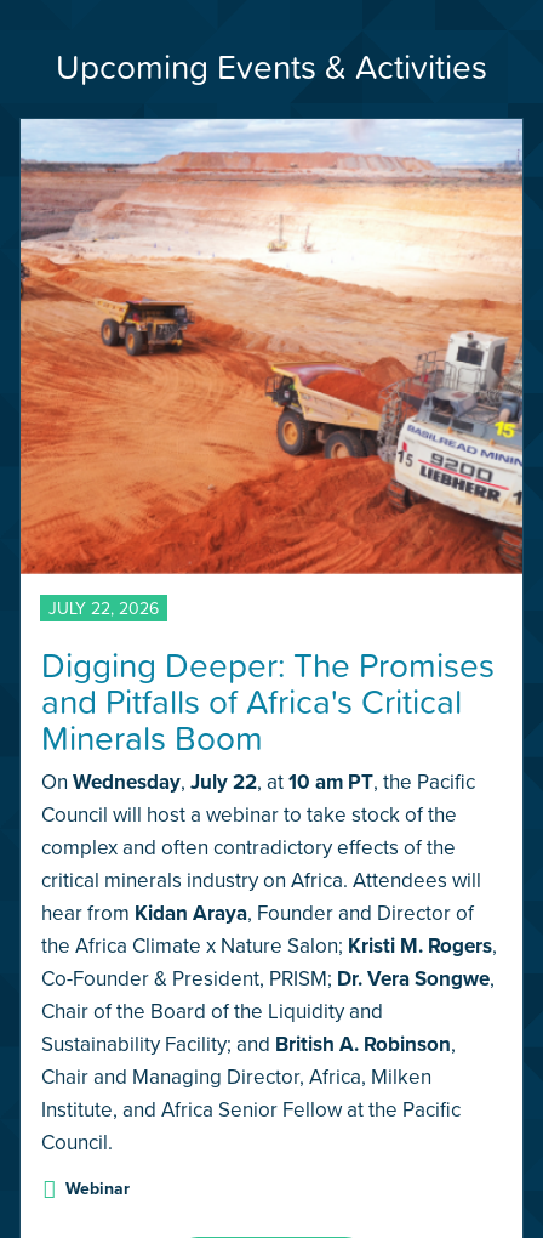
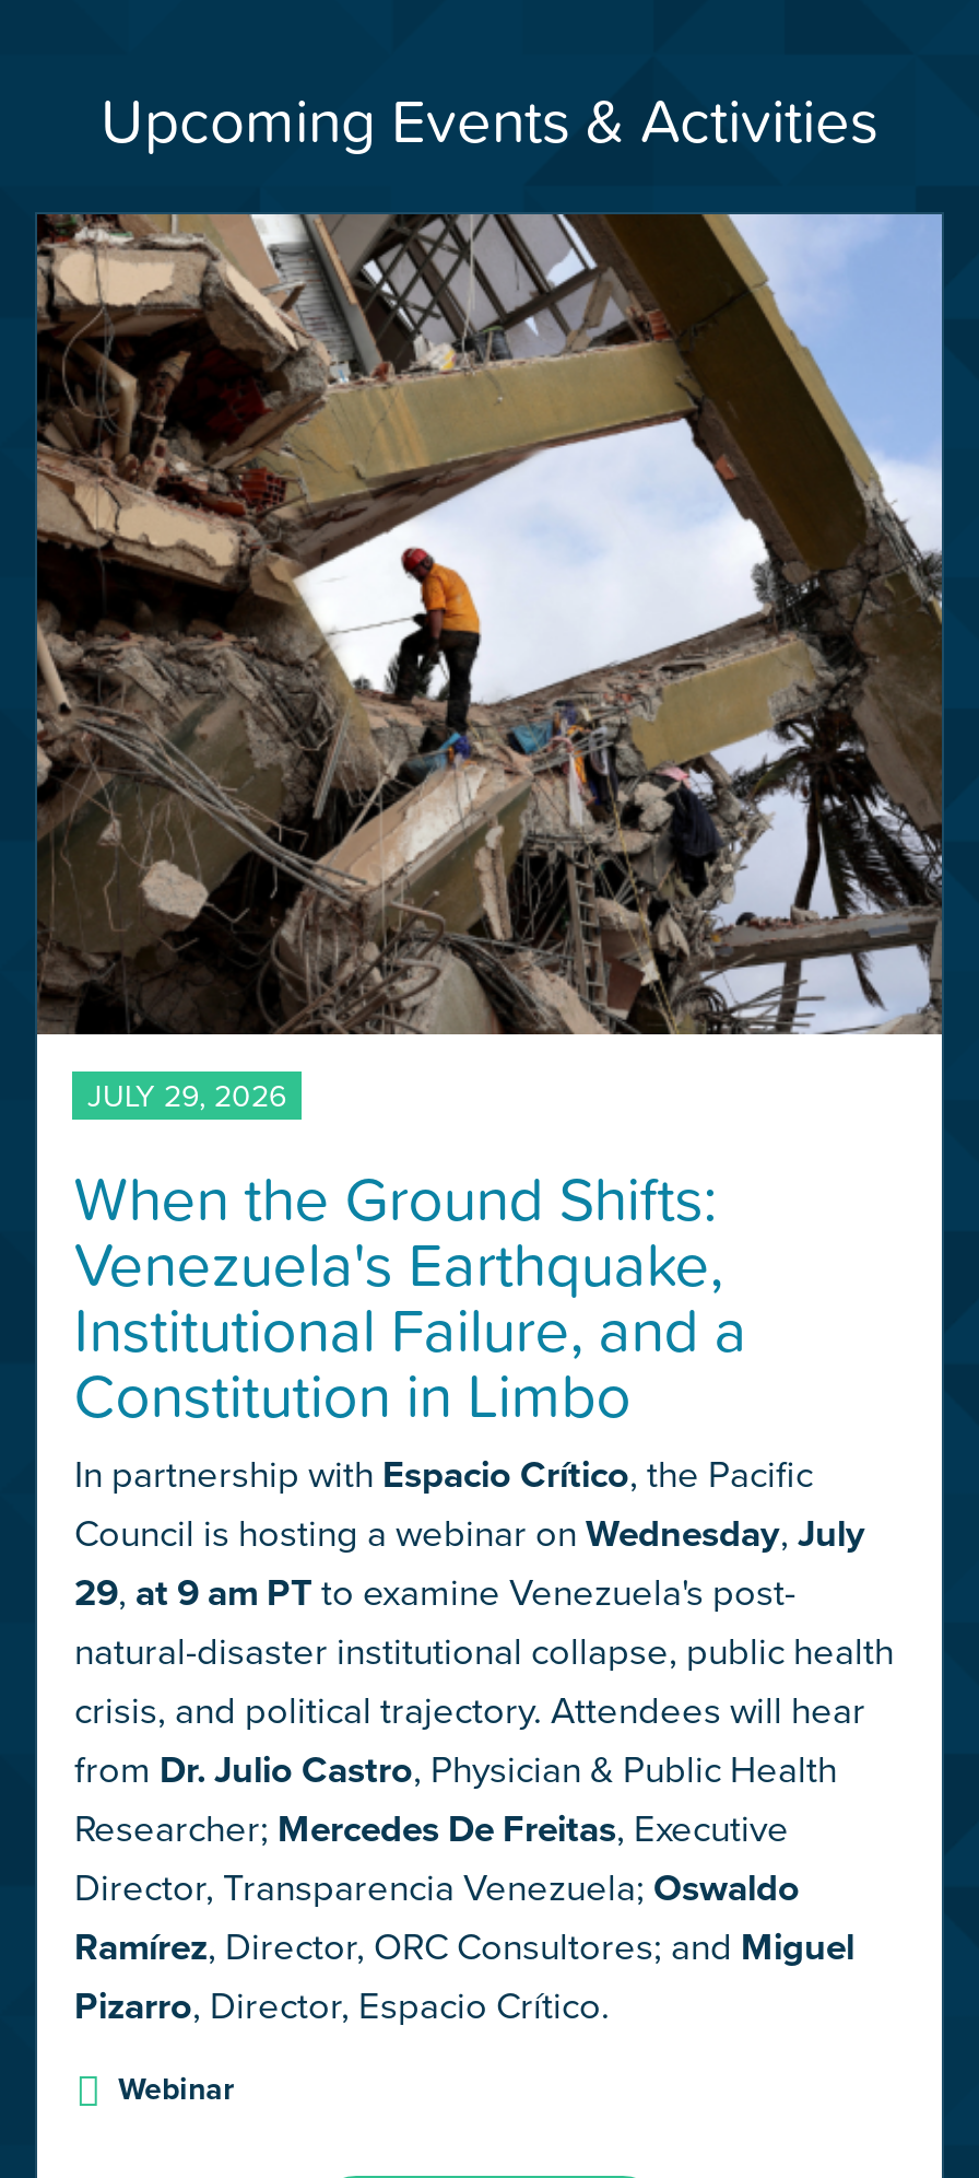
- [image]
- JULY 22, 2026
- Digging Deeper: The Promises
- and Pitfalls of Africa's Critical
- Minerals Boom
- On Wednesday, July 22, at 10 am PT, the Pacific
- Council will host a webinar to take stock of the
- complex and often contradictory effects of the
- critical minerals industry on Africa. Attendees will
- hear from Kidan Araya, Founder and Director of
- the Africa Climate x Nature Salon; Kristi M. Rogers,
- Co-Founder & President, PRISM; Dr. Vera Songwe,
- Chair of the Board of the Liquidity and
- Sustainability Facility; and British A. Robinson,
- Chair and Managing Director, Africa, Milken
- Institute, and Africa Senior Fellow at the Pacific
- Council.
+ [image]
+ JULY 29, 2026
+ When the Ground Shifts:
+ Venezuela's Earthquake,
+ Institutional Failure, and a
+ Constitution in Limbo
+ In partnership with Espacio Crítico, the Pacific
+ Council is hosting a webinar on Wednesday, July
+ 29, at 9 am PT to examine Venezuela's post-
+ natural-disaster institutional collapse, public health
+ crisis, and political trajectory. Attendees will hear
+ from Dr. Julio Castro, Physician & Public Health
+ Researcher; Mercedes De Freitas, Executive
+ Director, Transparencia Venezuela; Oswaldo
+ Ramírez, Director, ORC Consultores; and Miguel
+ Pizarro, Director, Espacio Crítico.
